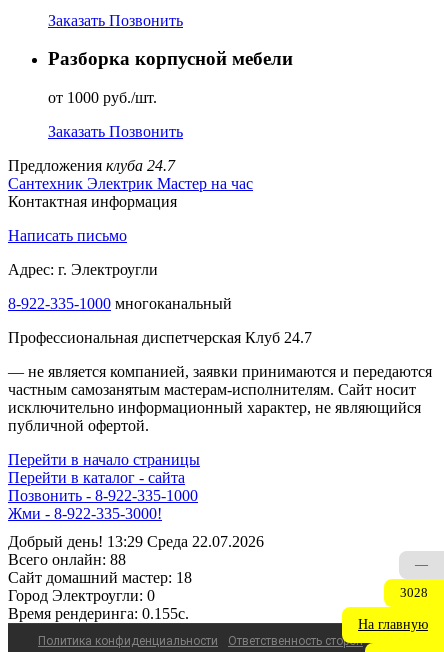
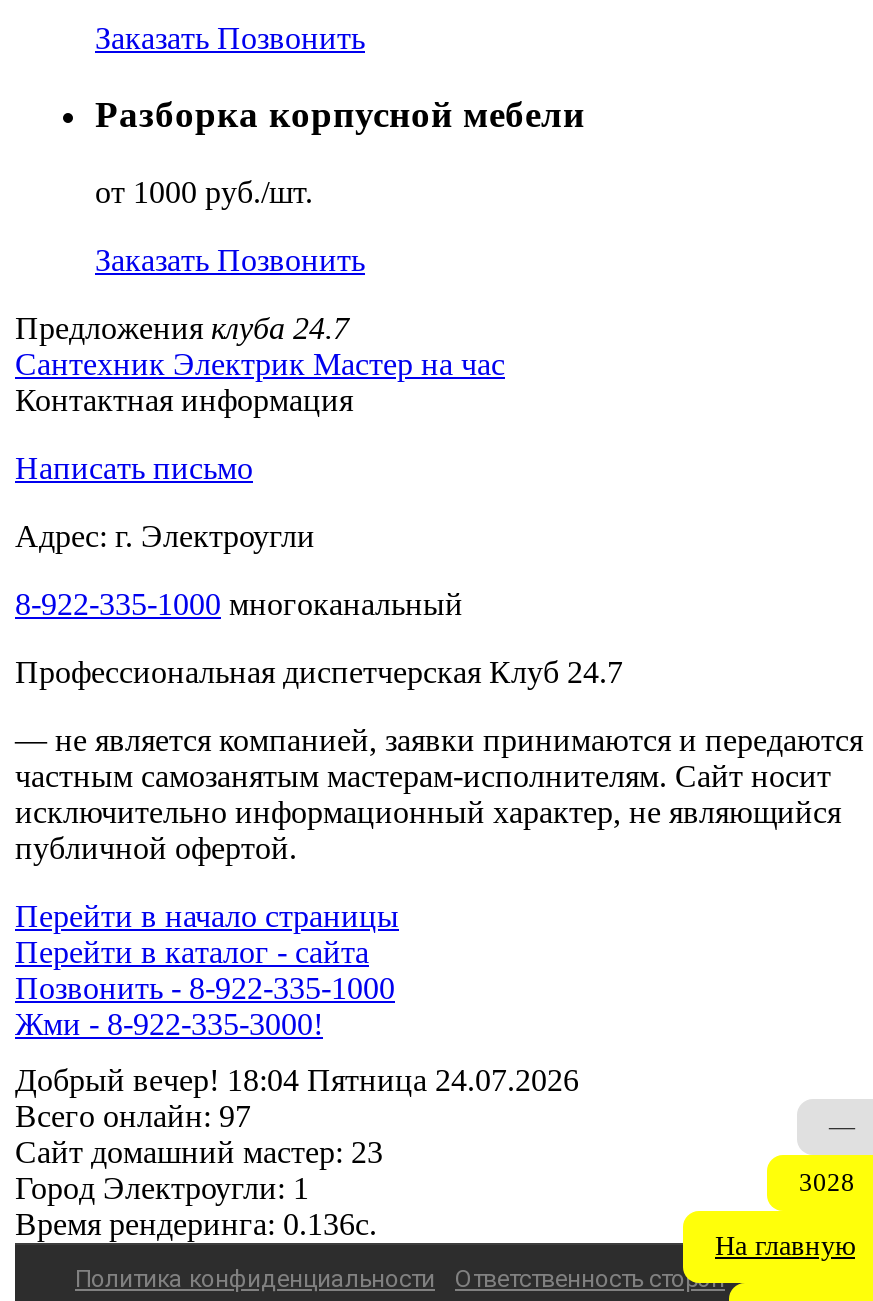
- Добрый день! 13:29 Среда 22.07.2026
+ Добрый вечер! 18:04 Пятница 24.07.2026

- Всего онлайн: 88
+ Всего онлайн: 97

- Сайт домашний мастер: 18
+ Сайт домашний мастер: 23

- Город Электроугли: 0
+ Город Электроугли: 1

- Время рендеринга: 0.155c.
+ Время рендеринга: 0.136c.
